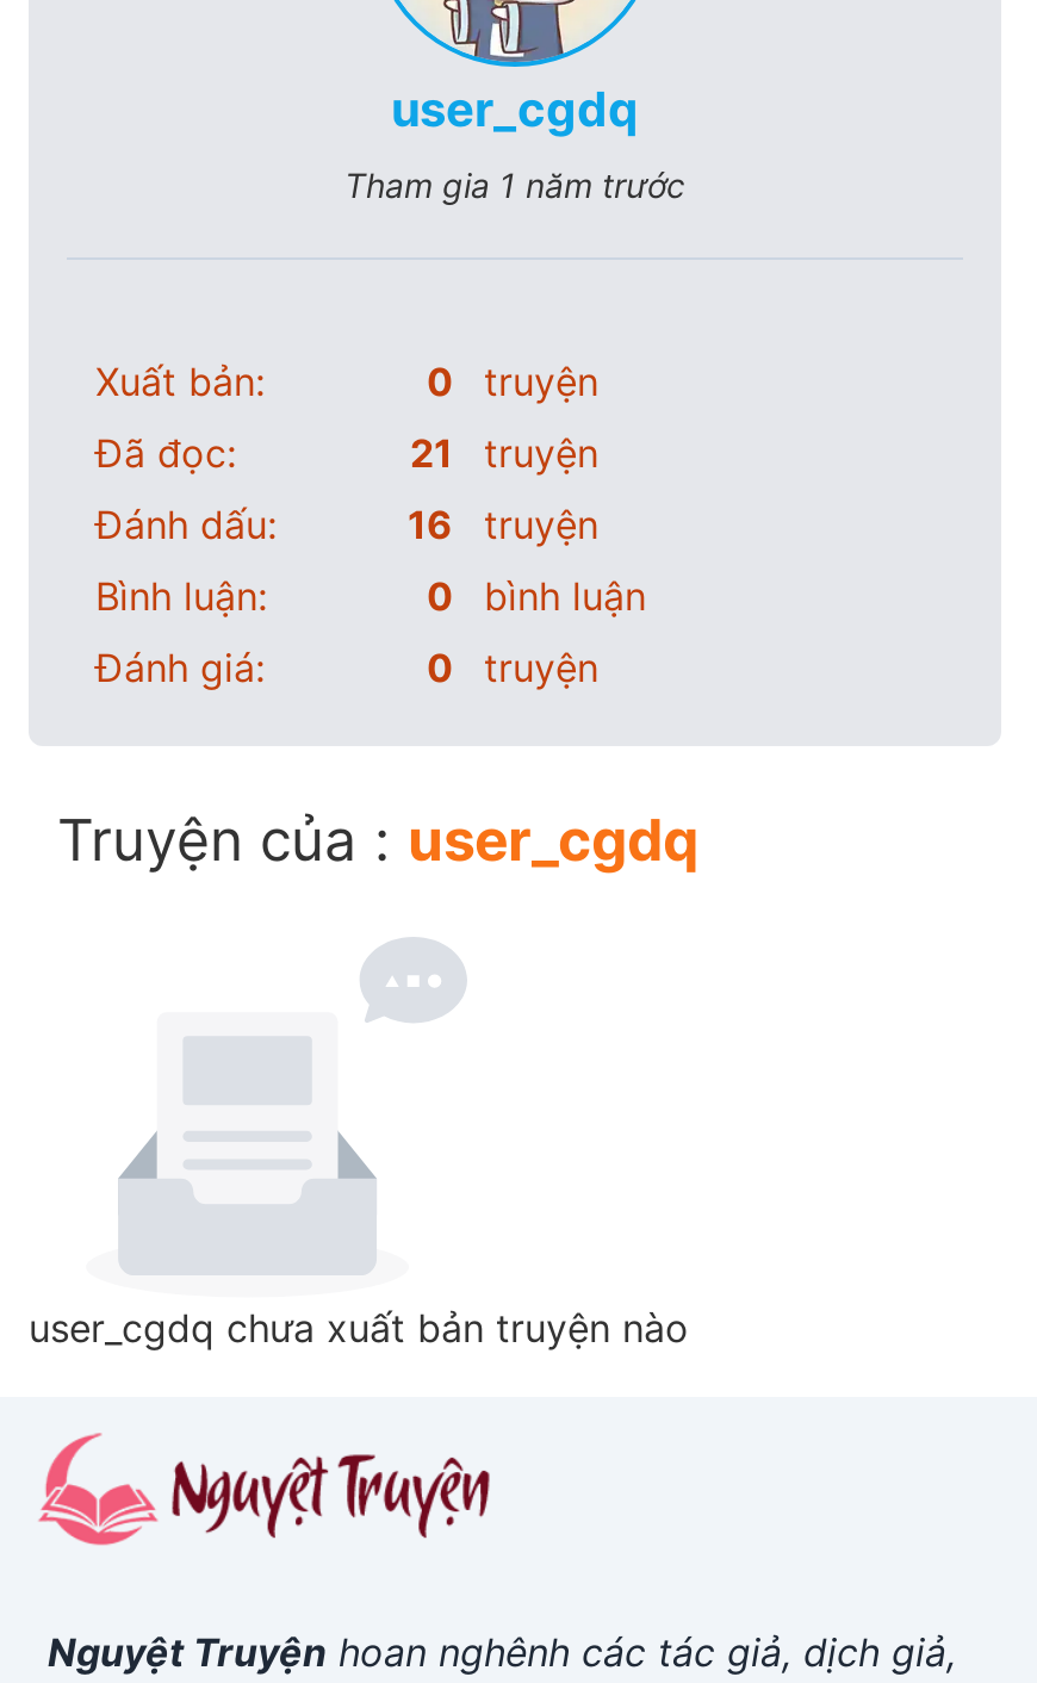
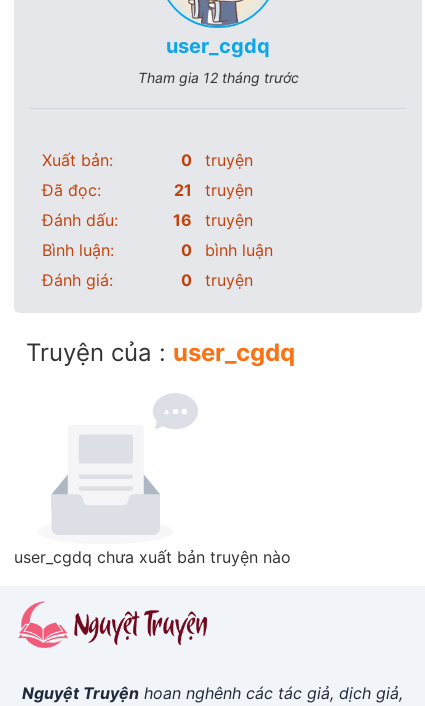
- Tham gia 1 năm trước
+ Tham gia 12 tháng trước
